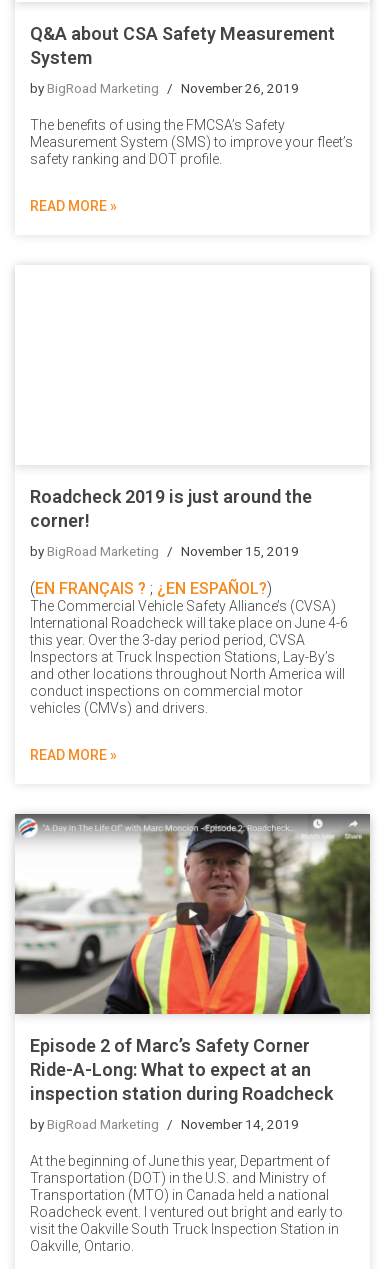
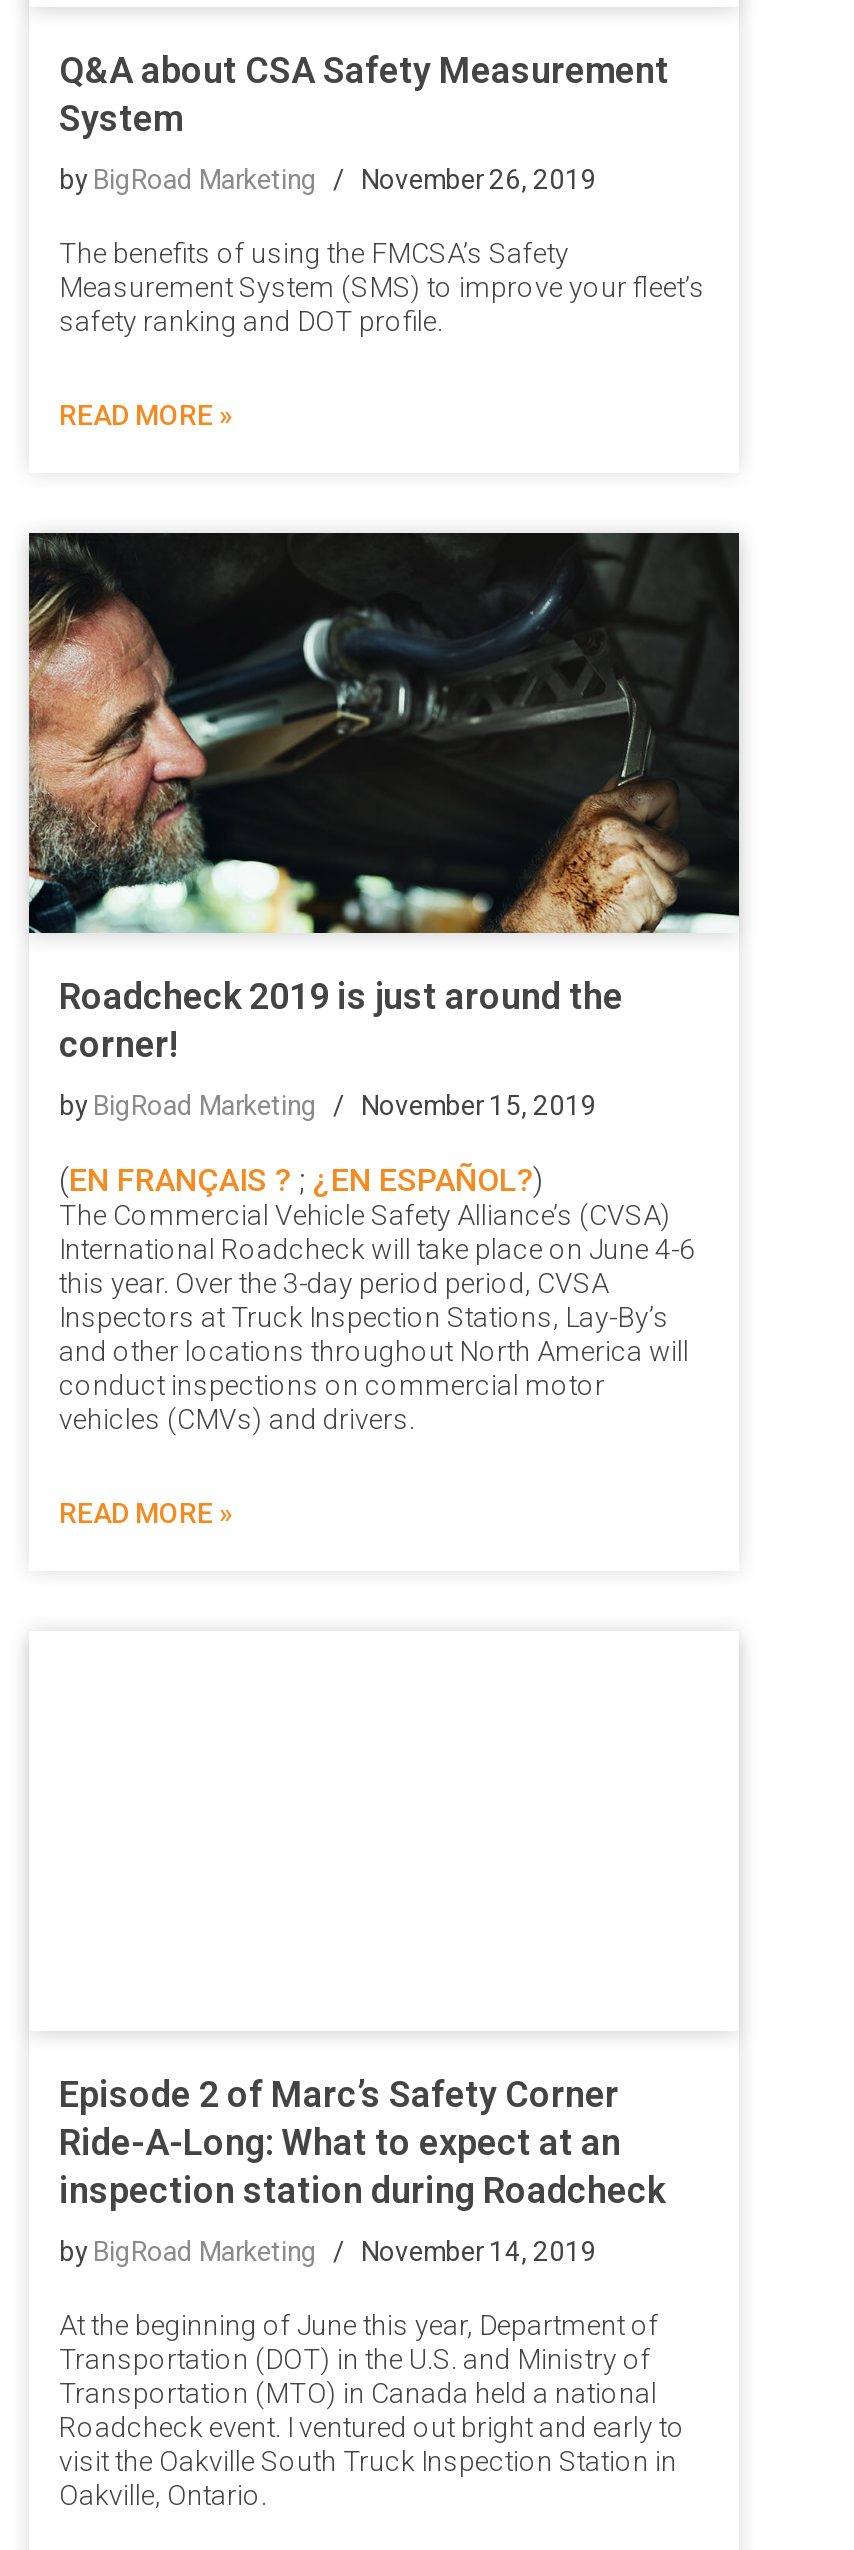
+ [image]

- [image]
